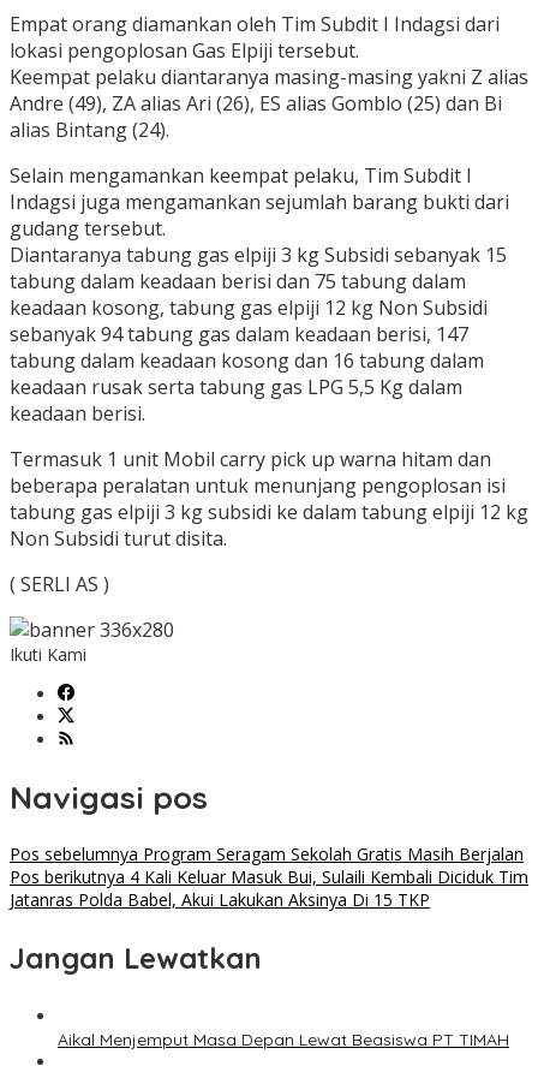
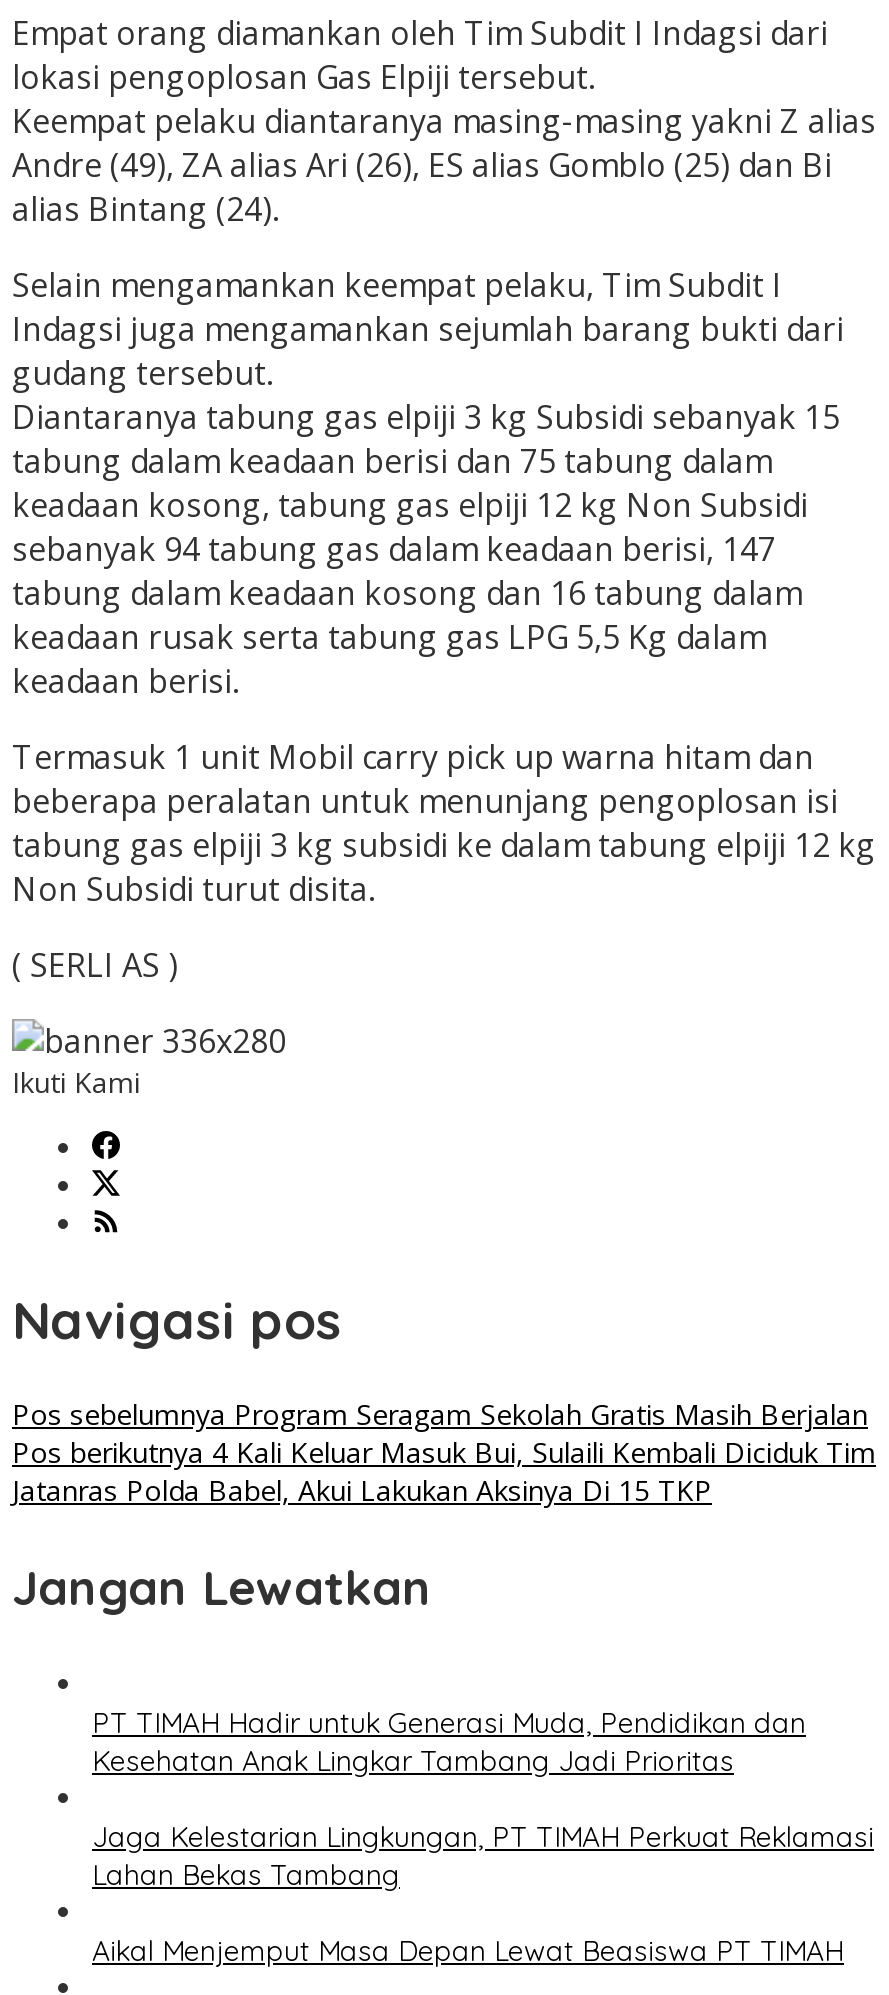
+ PT TIMAH Hadir untuk Generasi Muda, Pendidikan dan
+ Kesehatan Anak Lingkar Tambang Jadi Prioritas
+ Jaga Kelestarian Lingkungan, PT TIMAH Perkuat Reklamasi
+ Lahan Bekas Tambang
